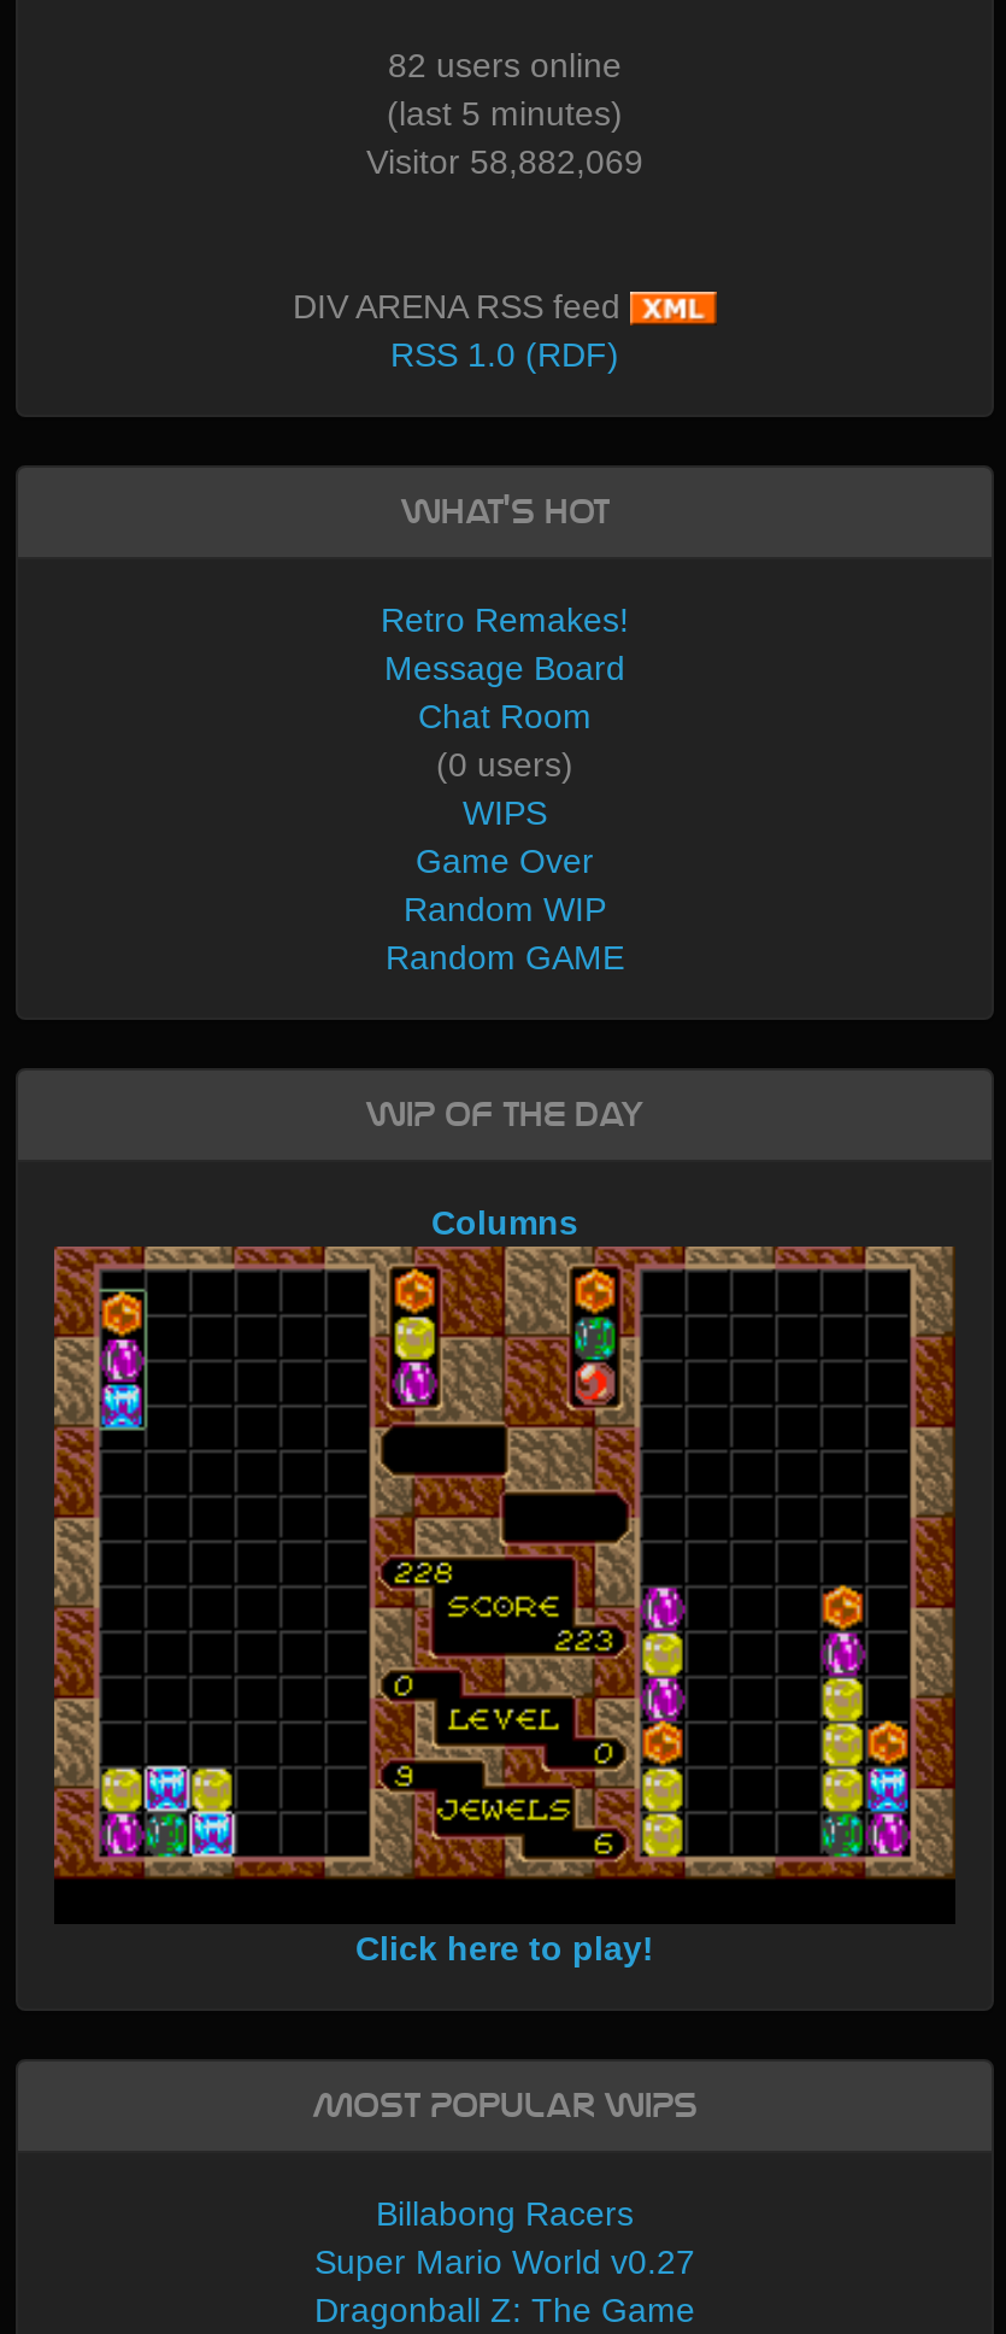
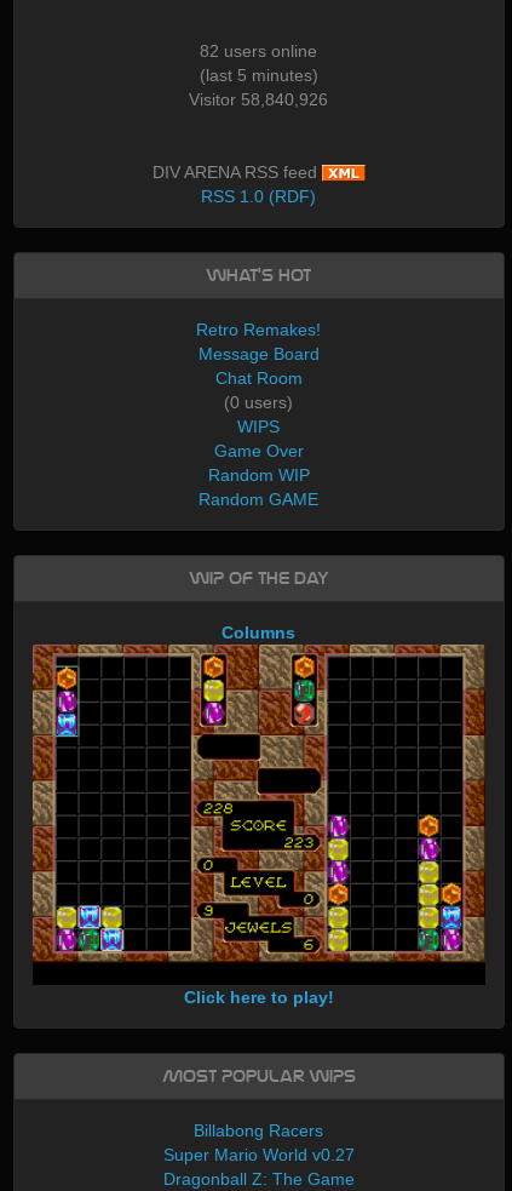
- Visitor 58,882,069
+ Visitor 58,840,926
